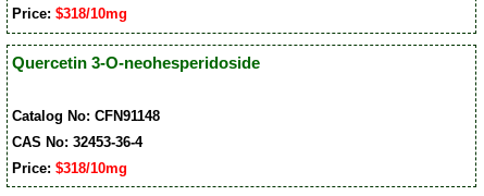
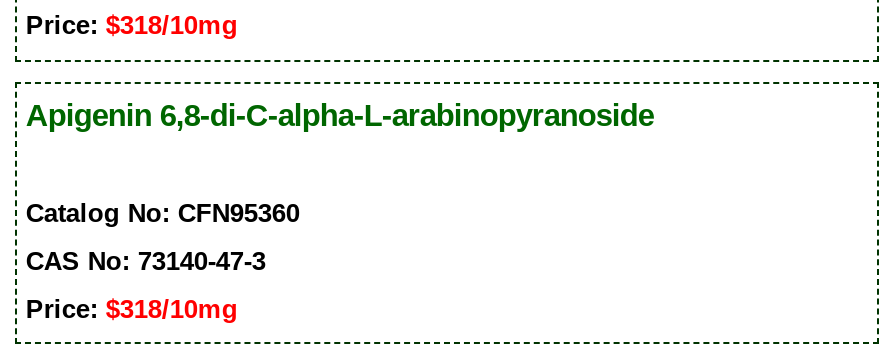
- Quercetin 3-O-neohesperidoside
+ Apigenin 6,8-di-C-alpha-L-arabinopyranoside

- Catalog No: CFN91148
+ Catalog No: CFN95360

- CAS No: 32453-36-4
+ CAS No: 73140-47-3
